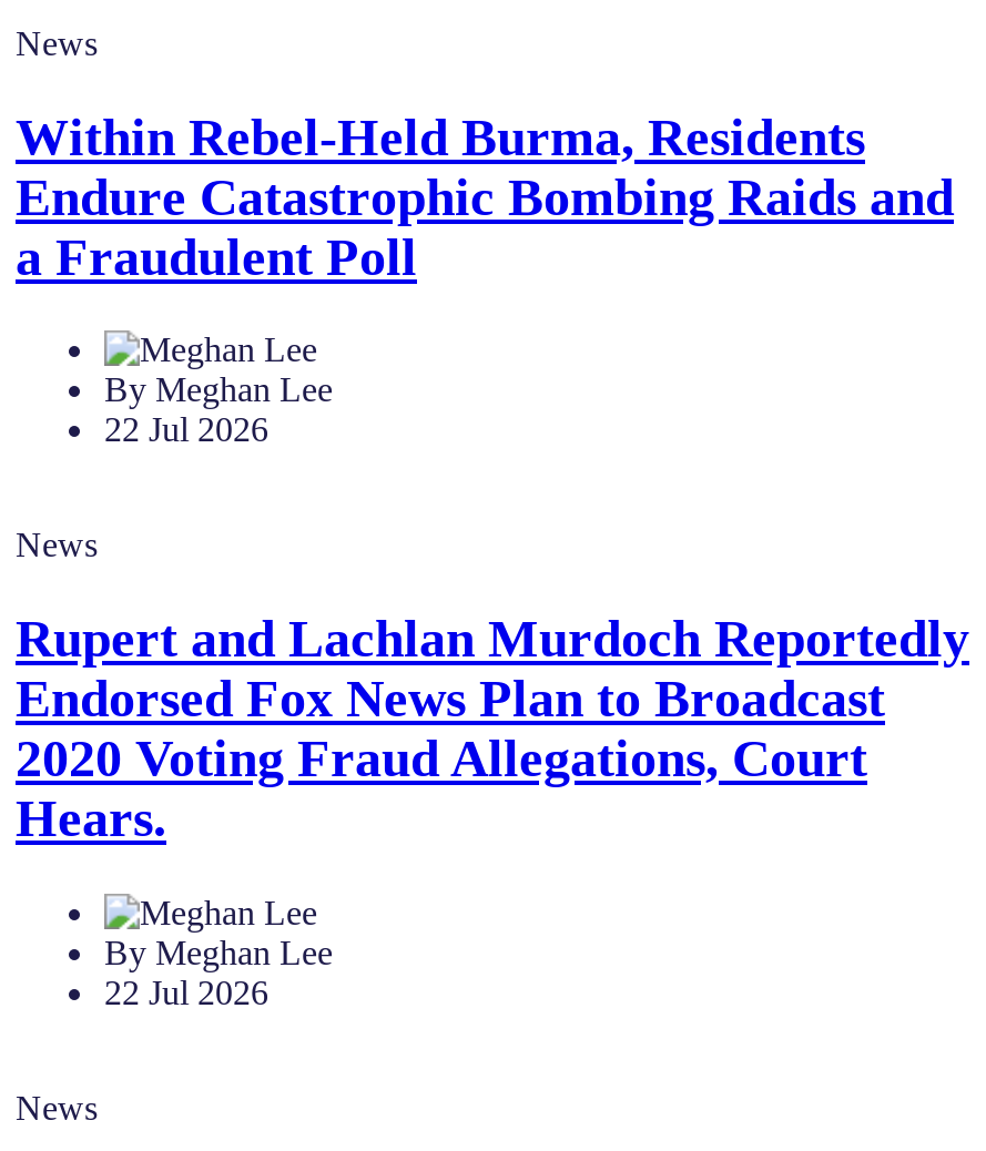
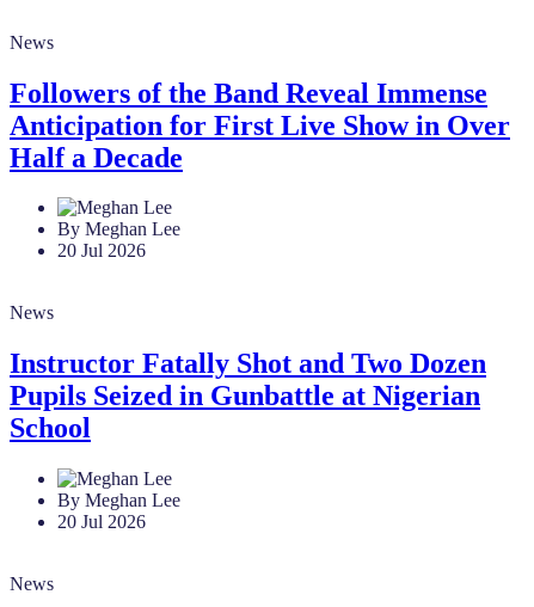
- Within Rebel-Held Burma, Residents
- Endure Catastrophic Bombing Raids and
- a Fraudulent Poll
+ Followers of the Band Reveal Immense
+ Anticipation for First Live Show in Over
+ Half a Decade

- 22 Jul 2026
+ 20 Jul 2026

- Rupert and Lachlan Murdoch Reportedly
- Endorsed Fox News Plan to Broadcast
- 2020 Voting Fraud Allegations, Court
- Hears.
+ Instructor Fatally Shot and Two Dozen
+ Pupils Seized in Gunbattle at Nigerian
+ School

- 22 Jul 2026
+ 20 Jul 2026
